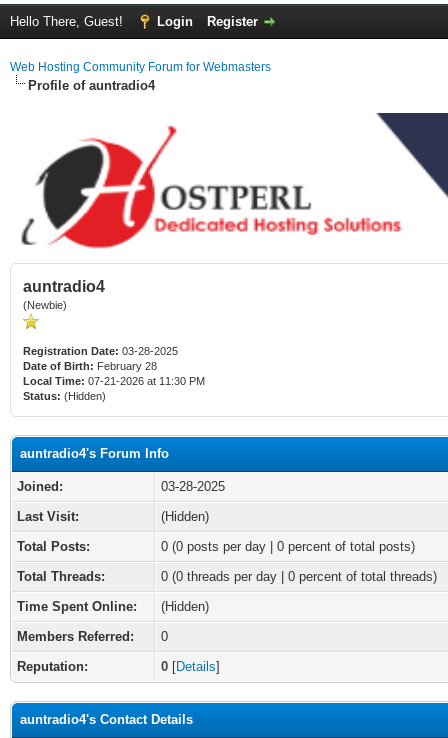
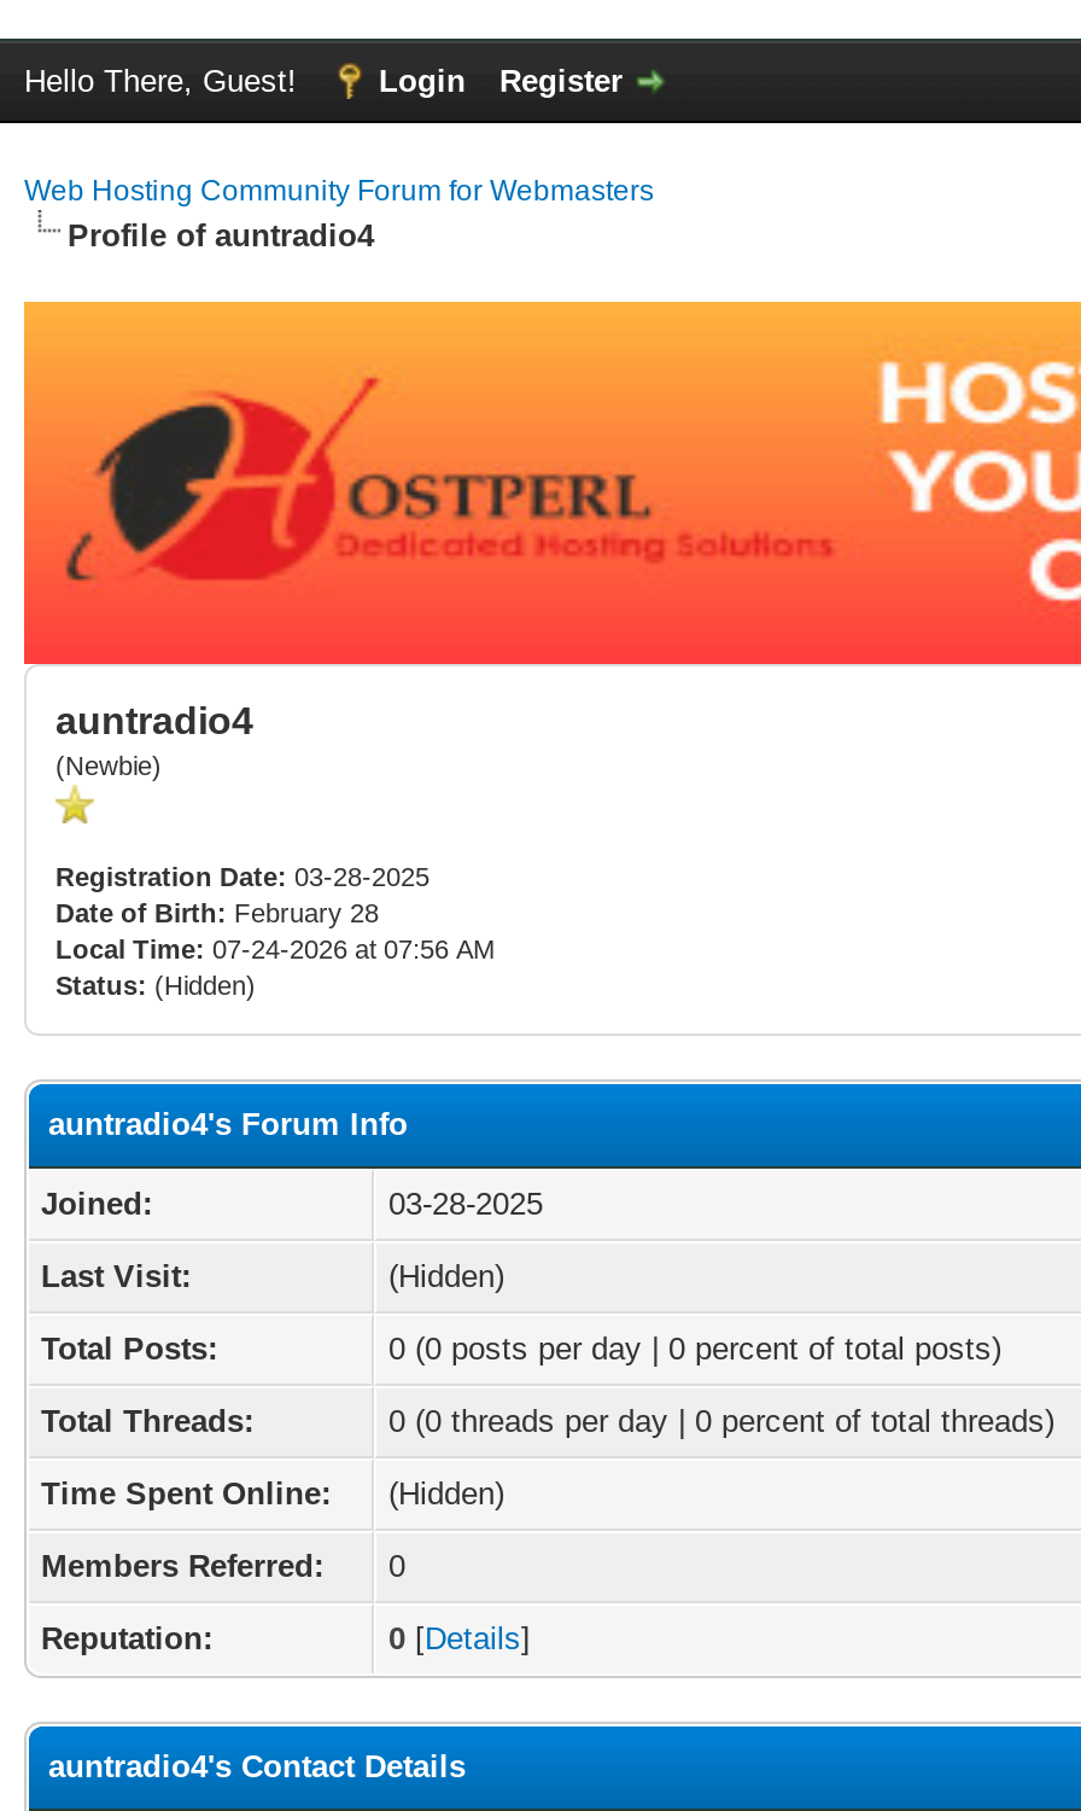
- [image]
+ [image]

- Local Time: 07-21-2026 at 11:30 PM
+ Local Time: 07-24-2026 at 07:56 AM
